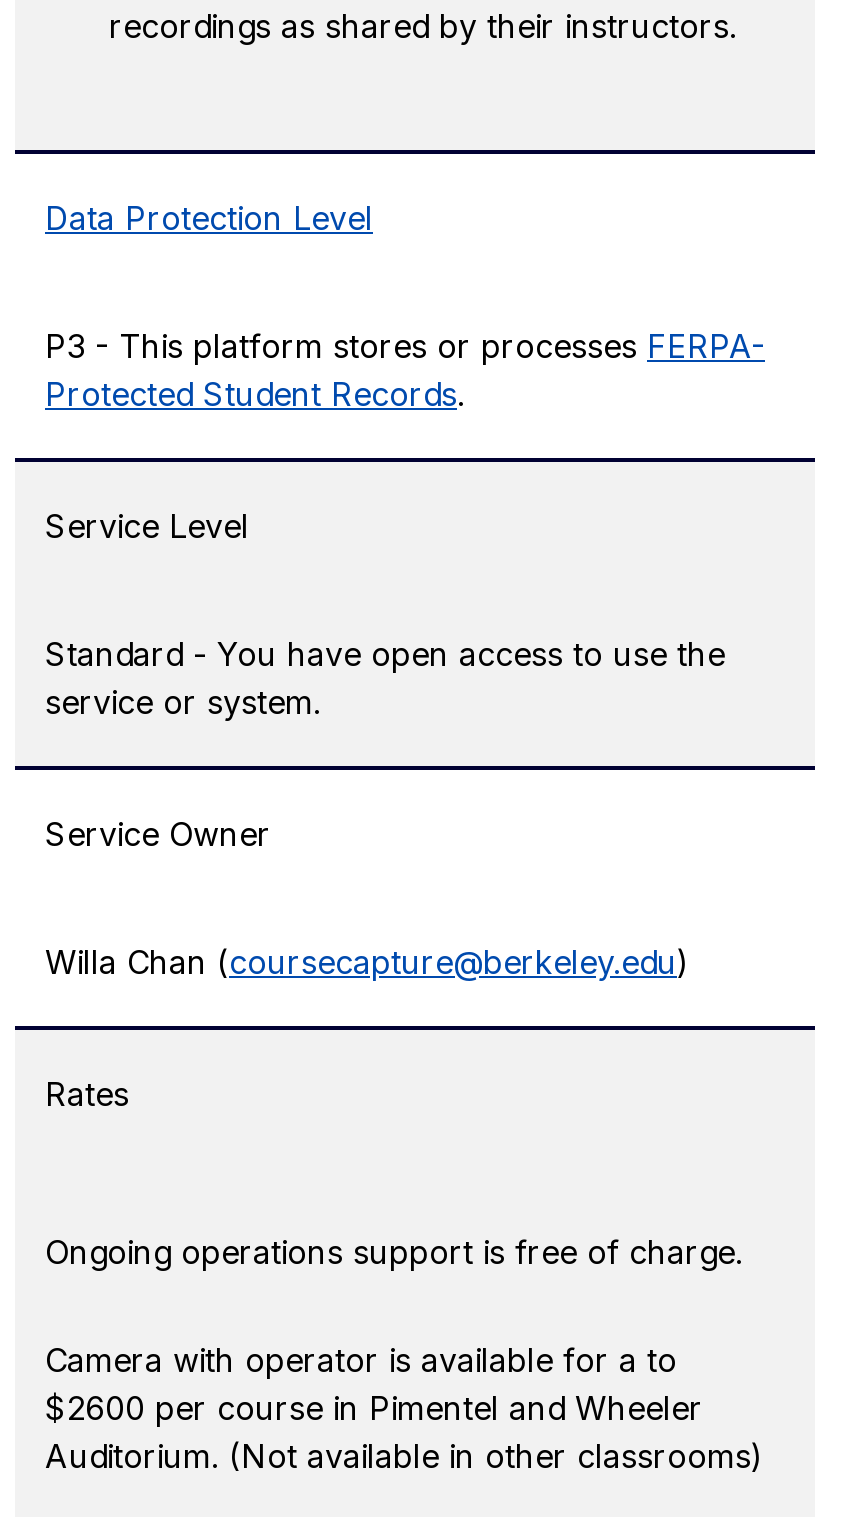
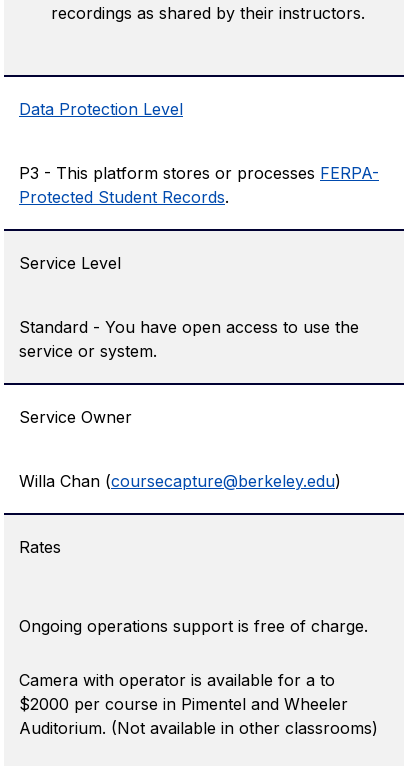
- $2600 per course in Pimentel and Wheeler
+ $2000 per course in Pimentel and Wheeler
